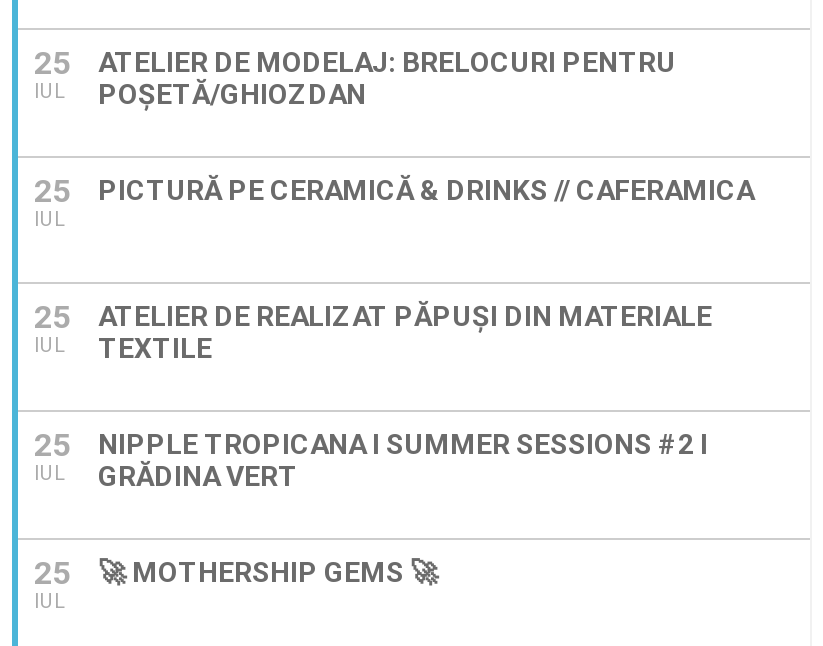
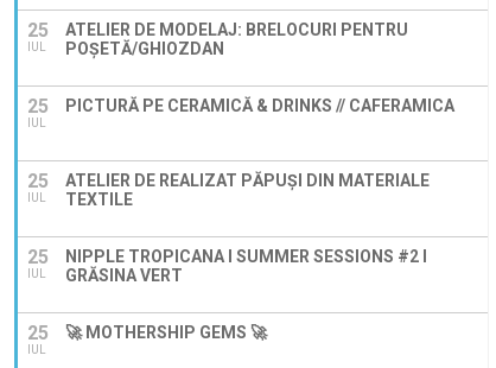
- GRĂDINA VERT
+ GRĂSINA VERT
